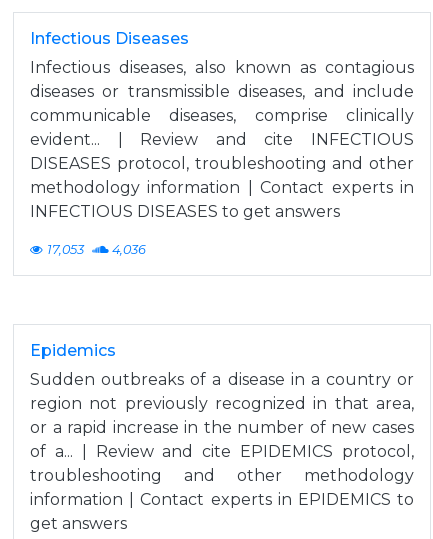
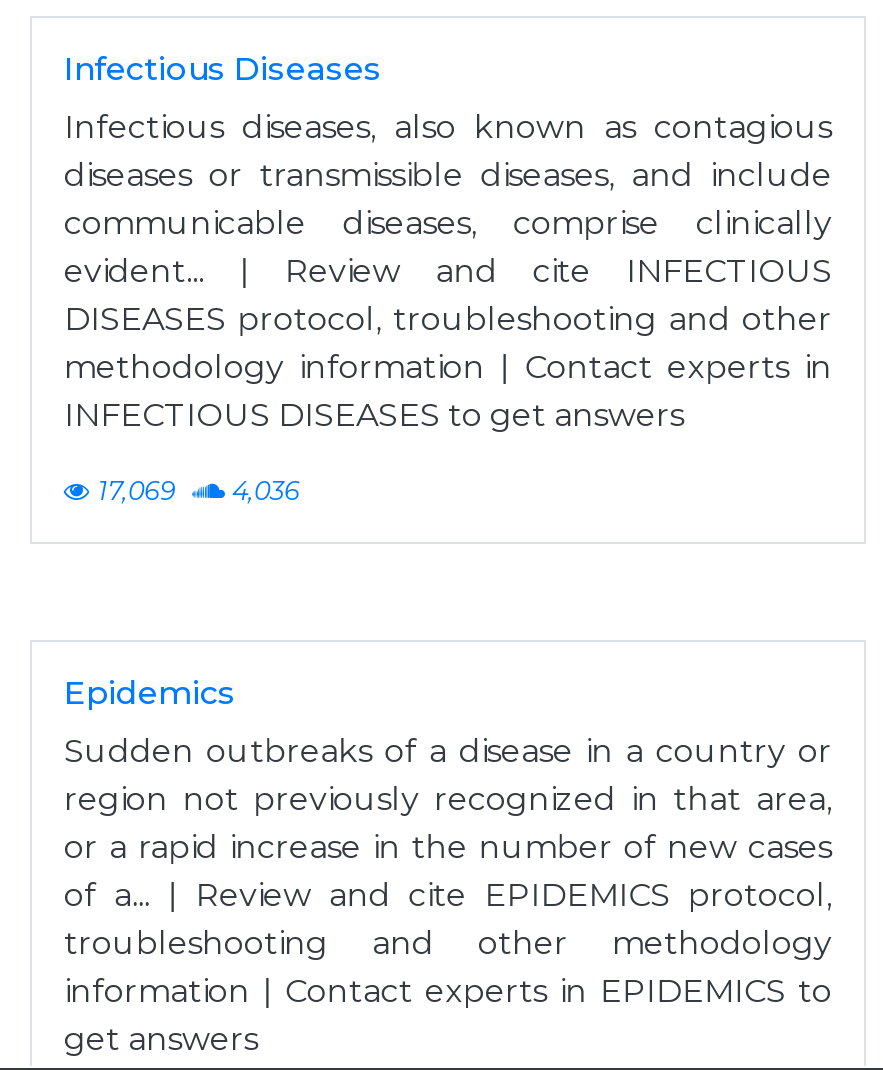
- 17,053 4,036
+ 17,069 4,036
